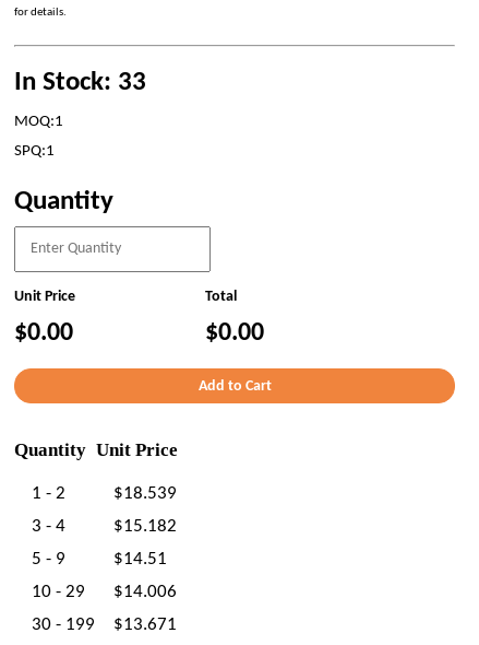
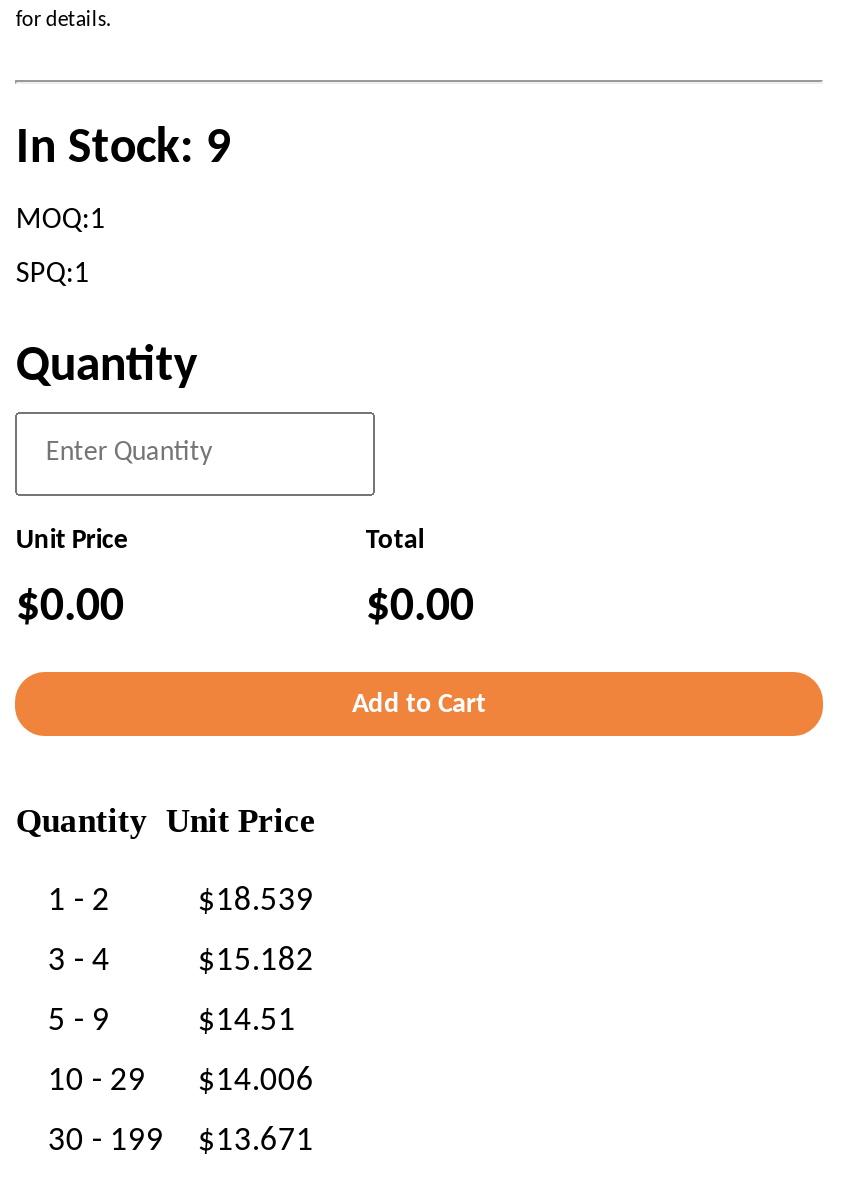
- In Stock: 33
+ In Stock: 9
